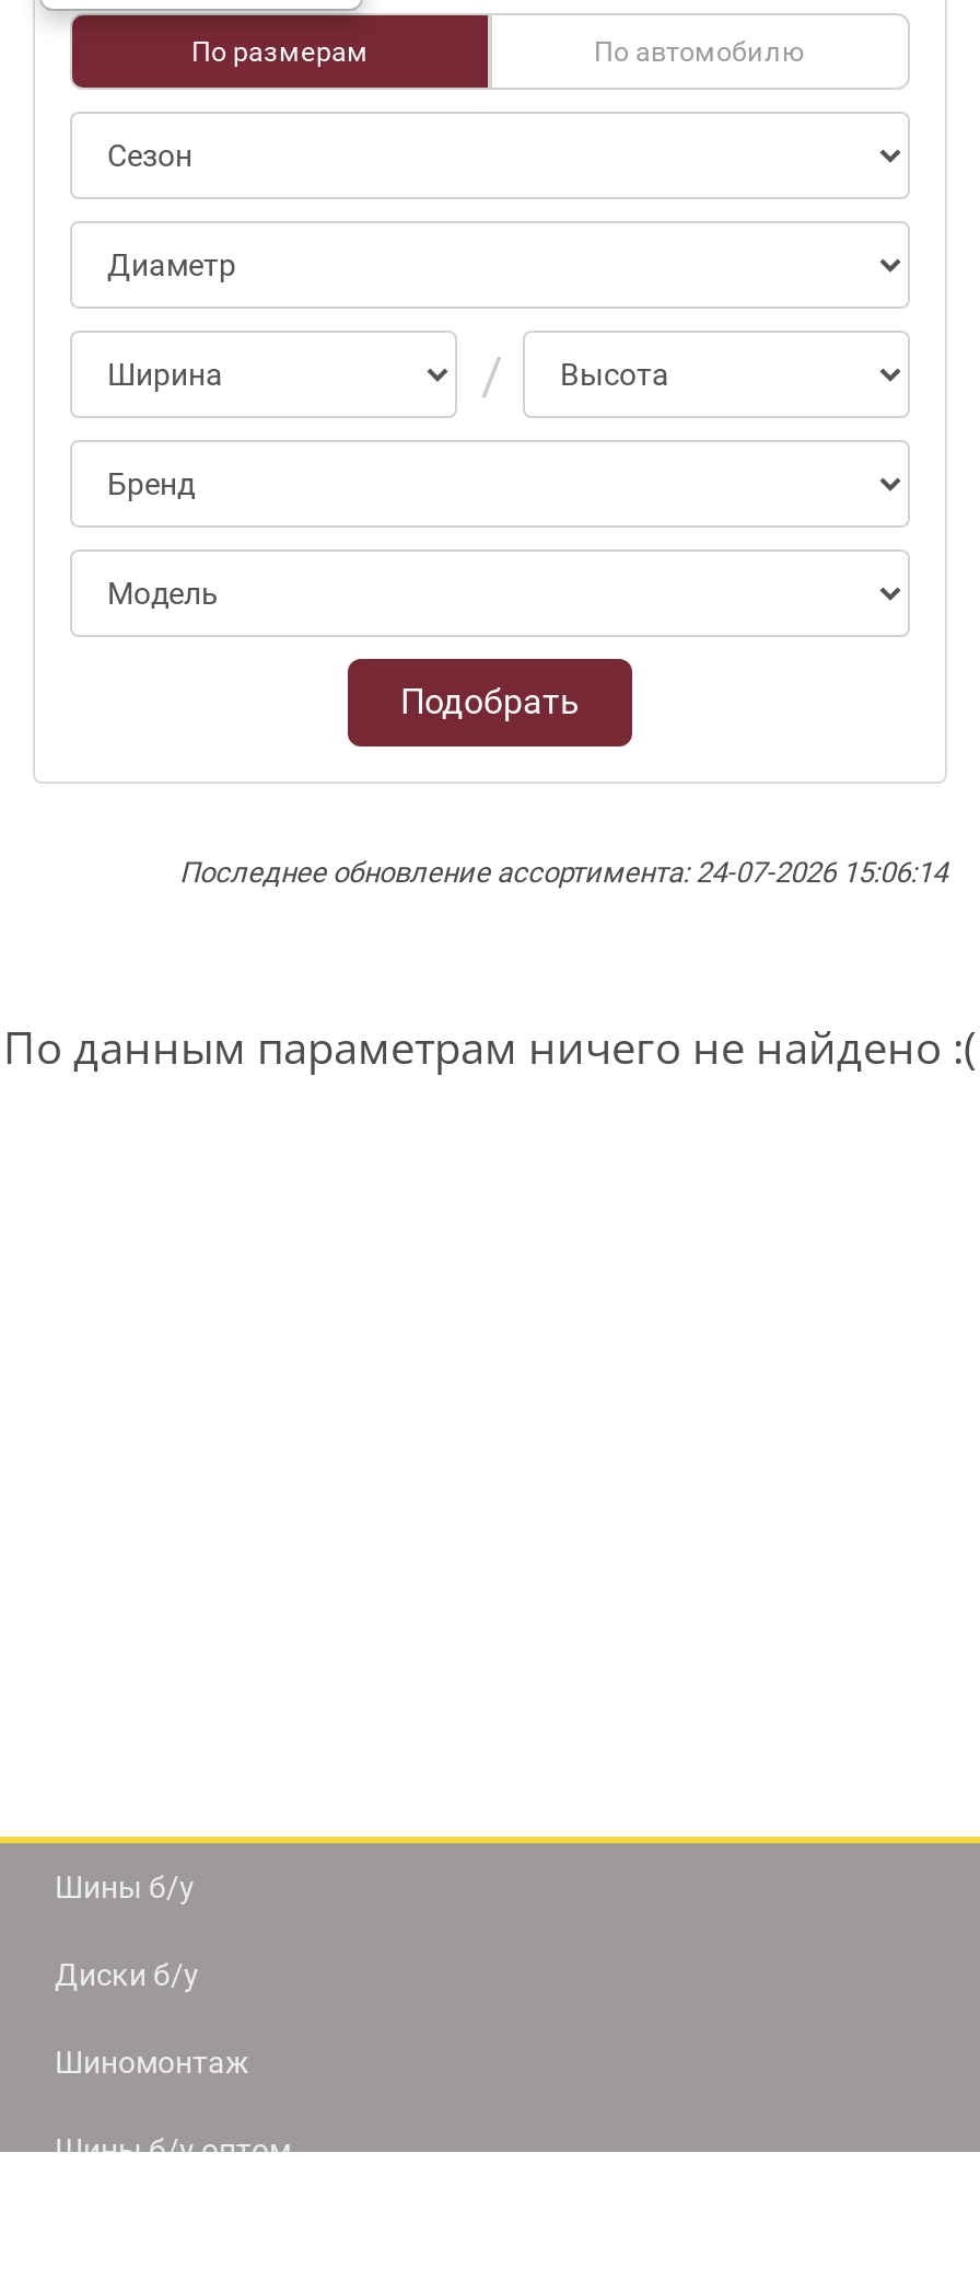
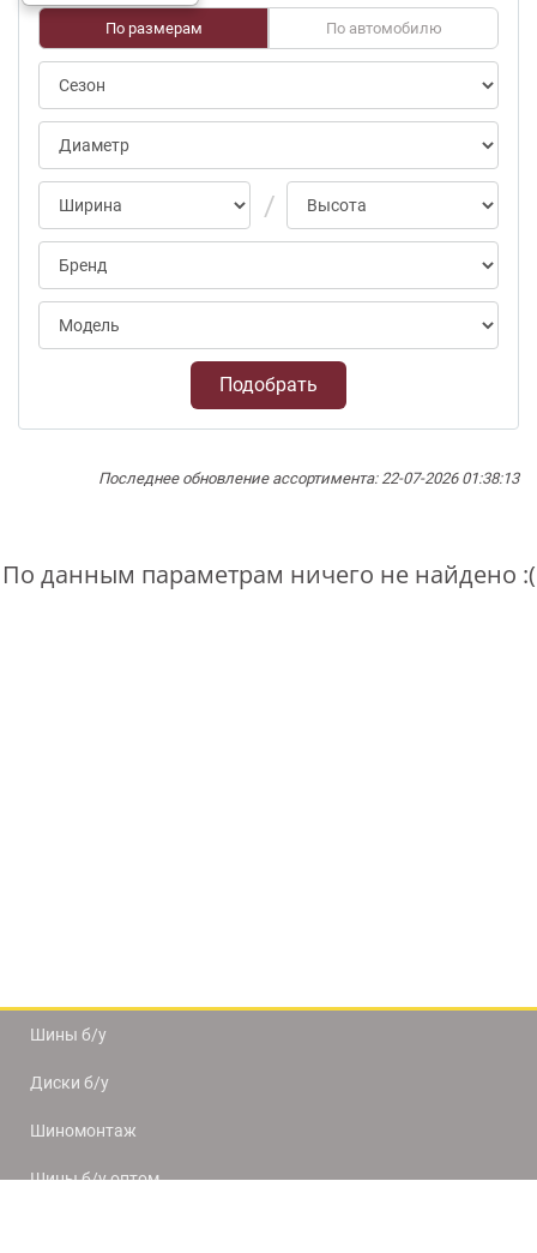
- Последнее обновление ассортимента: 24-07-2026 15:06:14
+ Последнее обновление ассортимента: 22-07-2026 01:38:13
